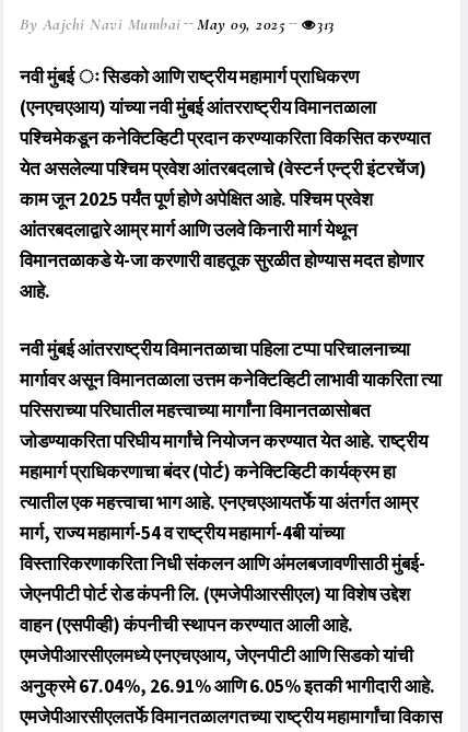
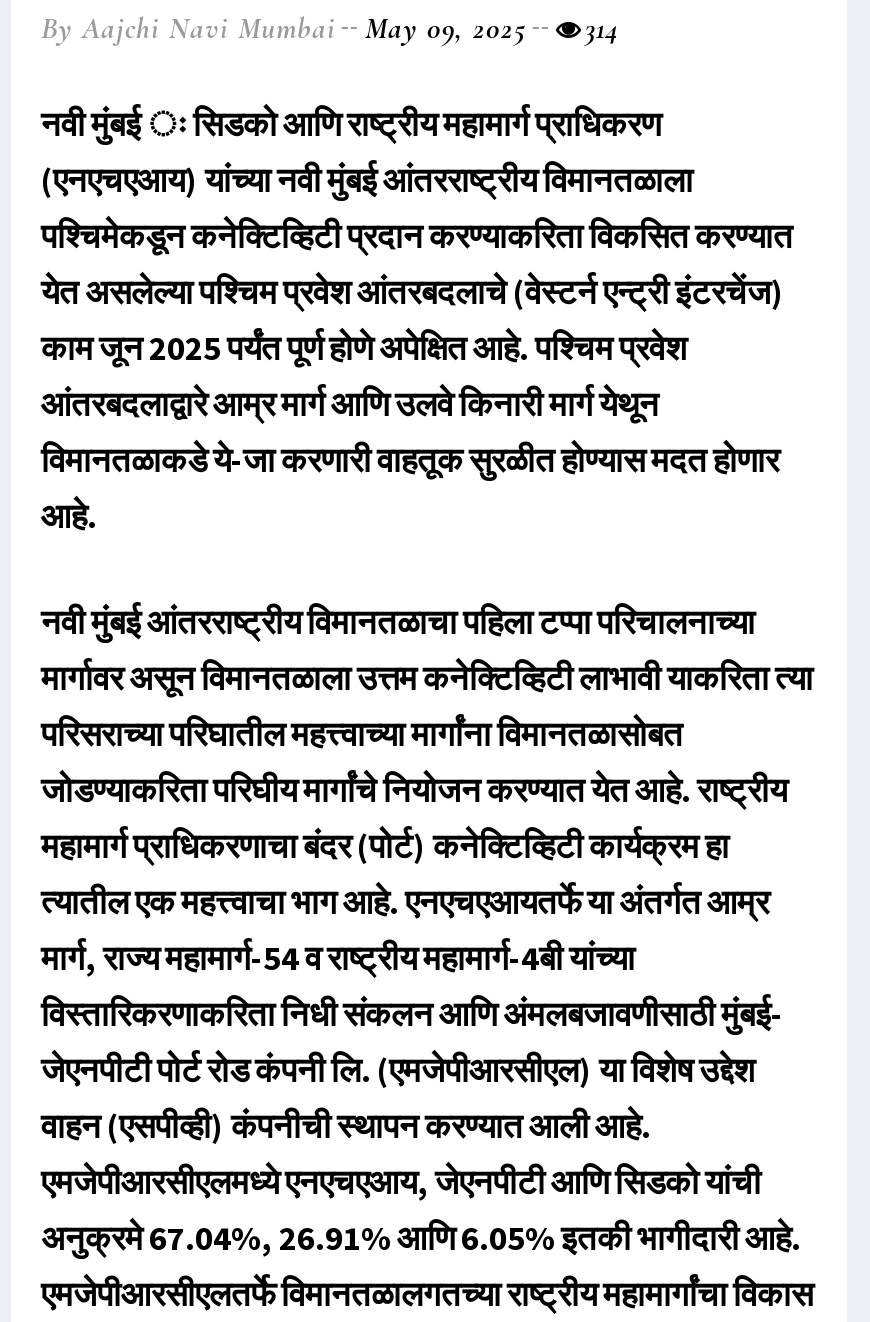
- By Aajchi Navi Mumbai May 09, 2025 313
+ By Aajchi Navi Mumbai May 09, 2025 314
